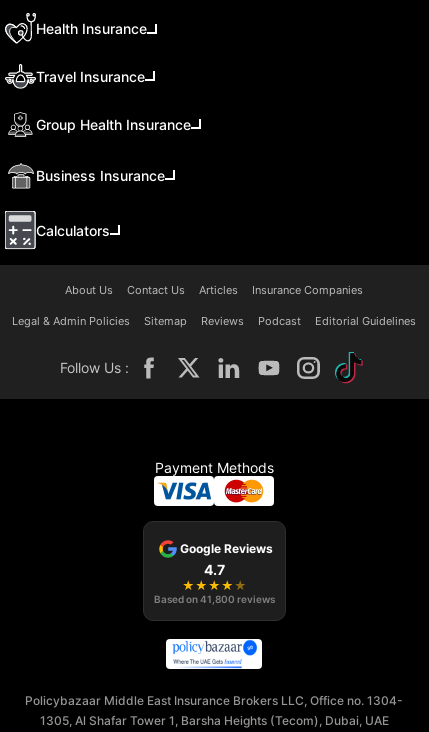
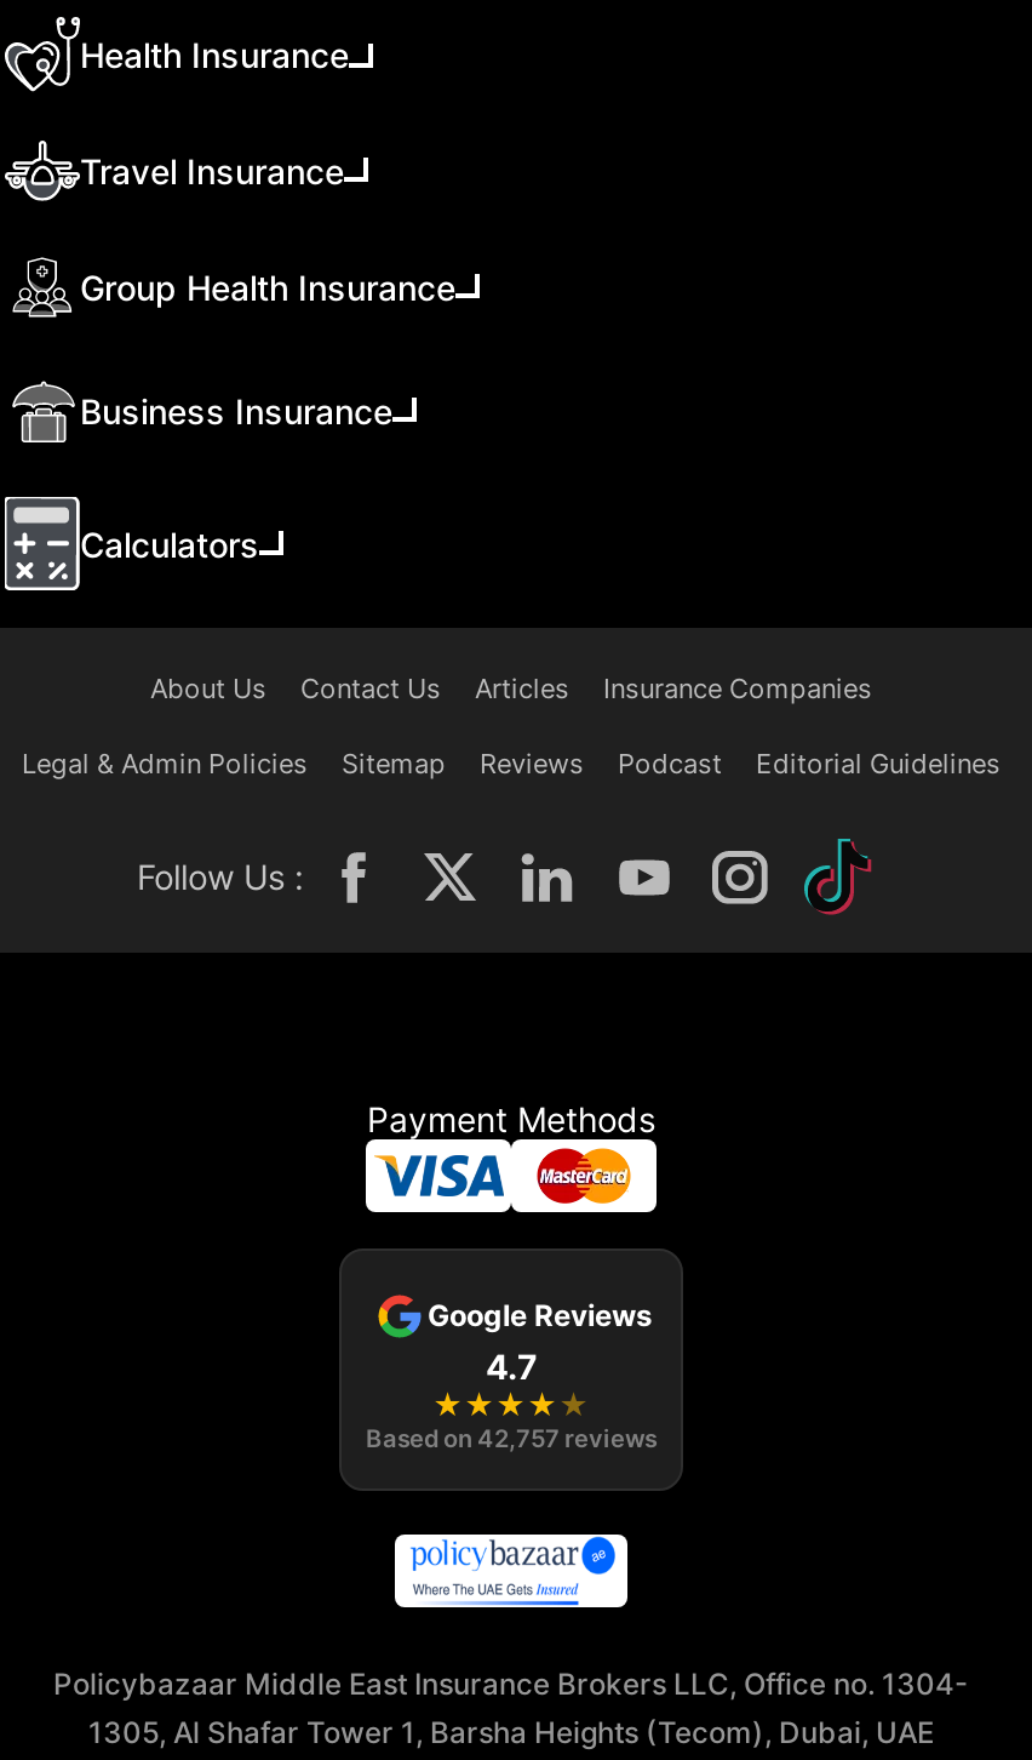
- Based on 41,800 reviews
+ Based on 42,757 reviews
